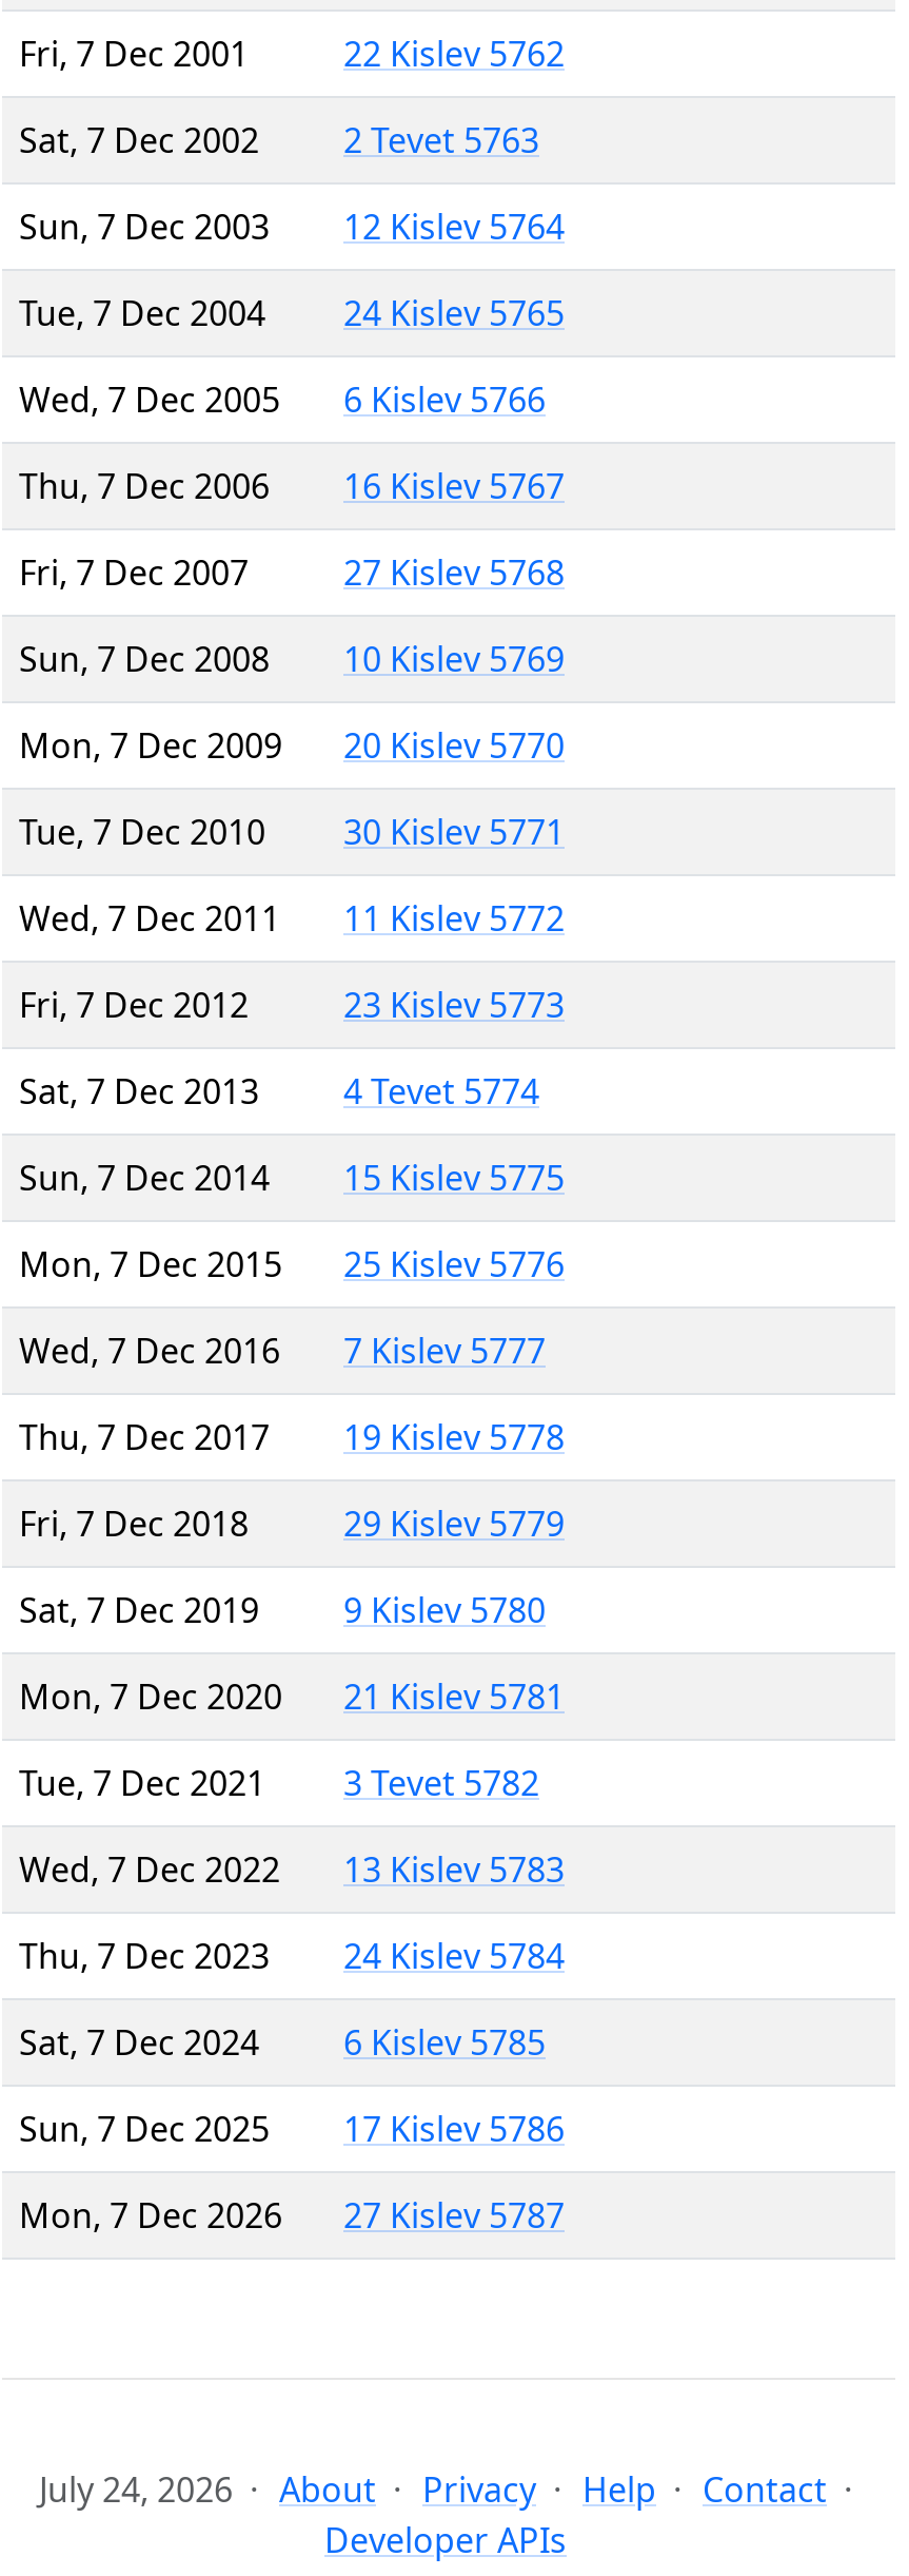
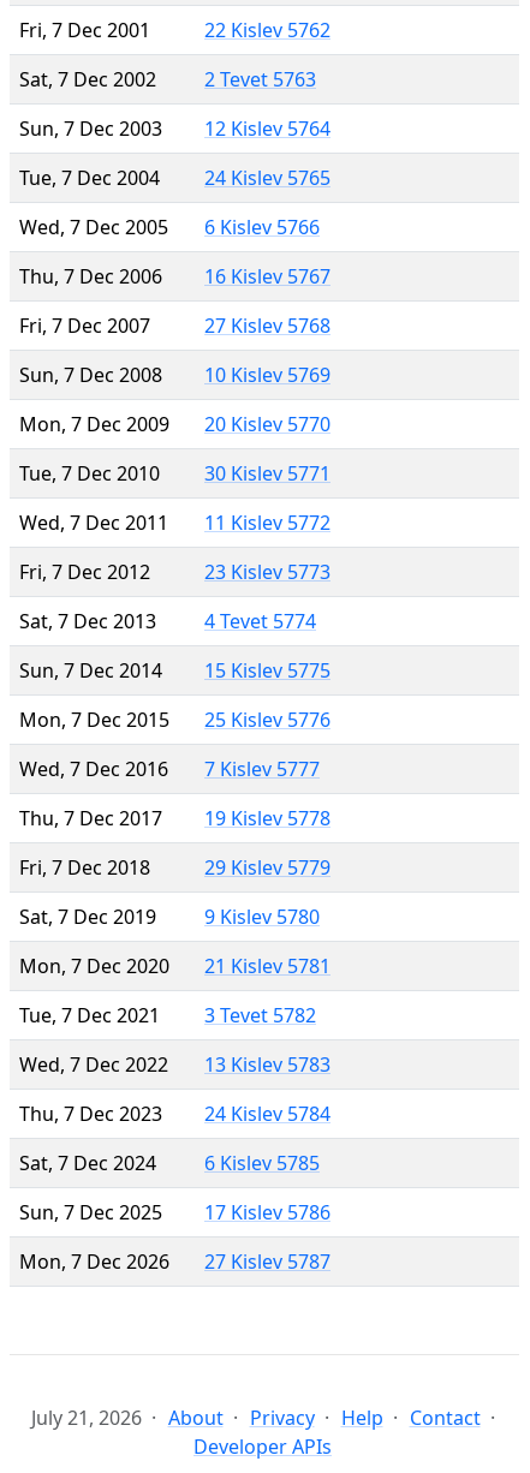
- July 24, 2026 About Privacy Help Contact
+ July 21, 2026 About Privacy Help Contact
